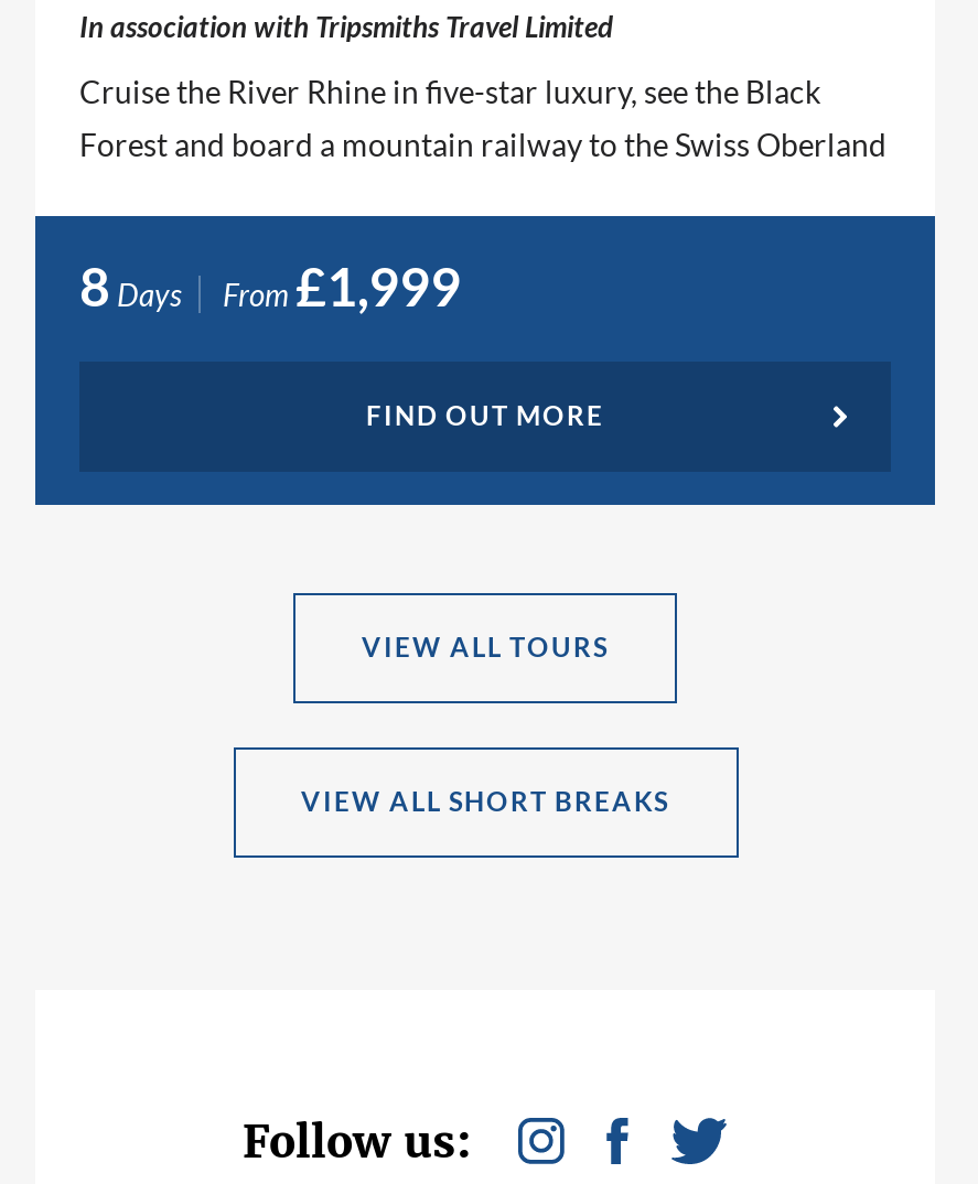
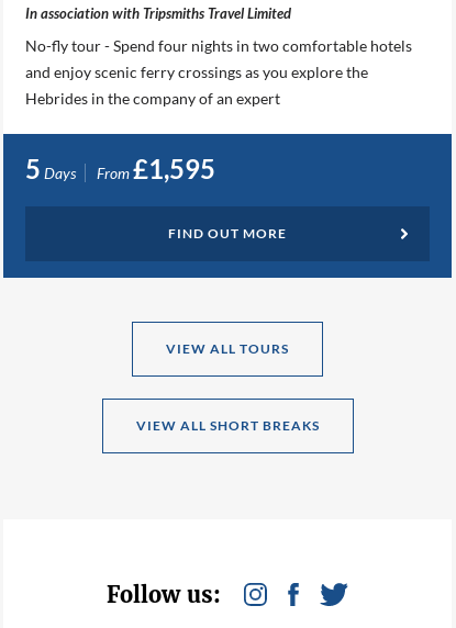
- Cruise the River Rhine in five-star luxury, see the Black
- Forest and board a mountain railway to the Swiss Oberland
+ No-fly tour - Spend four nights in two comfortable hotels
+ and enjoy scenic ferry crossings as you explore the
+ Hebrides in the company of an expert

- 8 Days
- From£1,999
+ 5 Days
+ From£1,595
